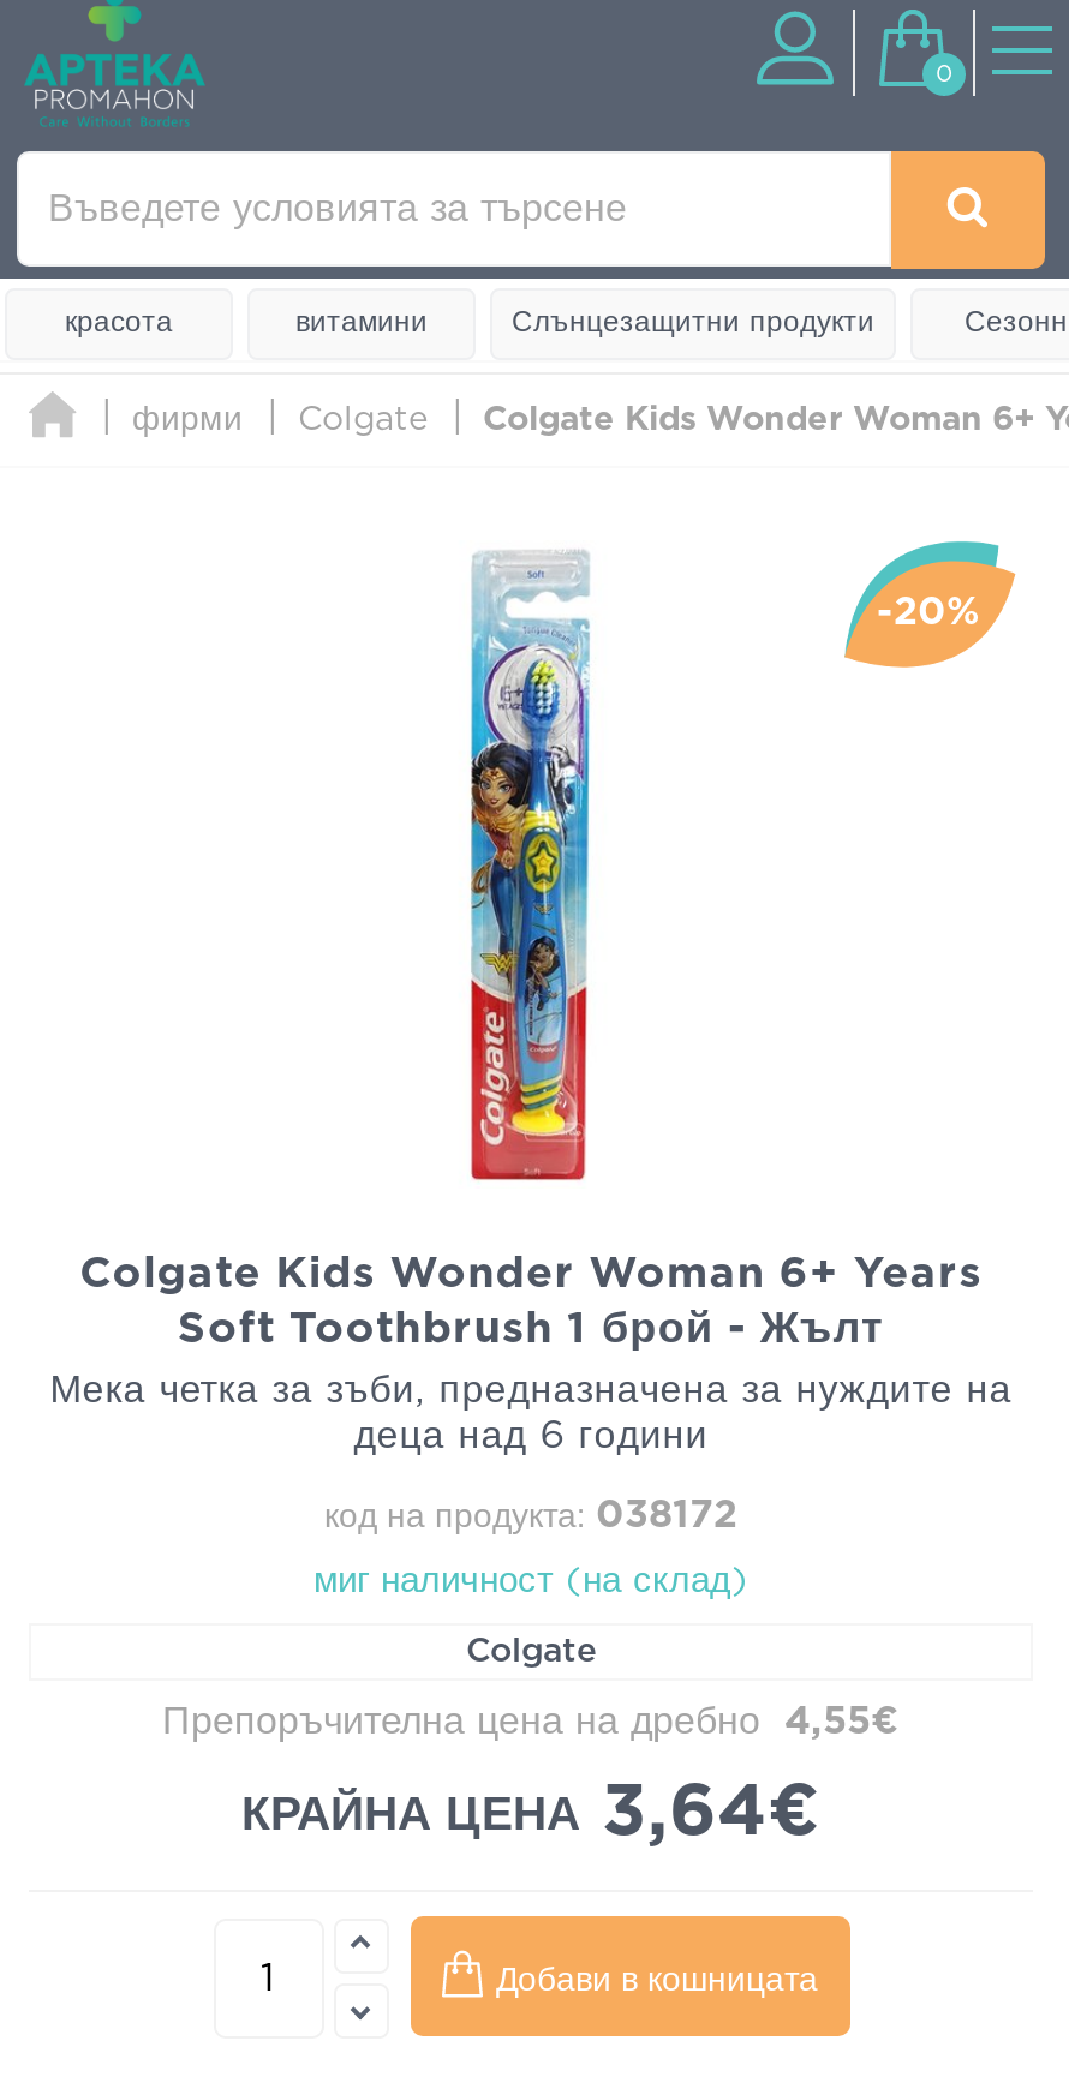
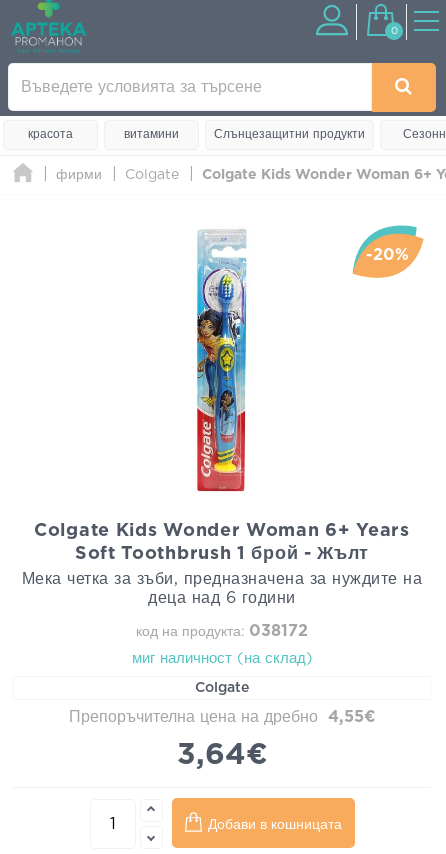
- КРАЙНА ЦЕНА 3,64€
+ 3,64€
